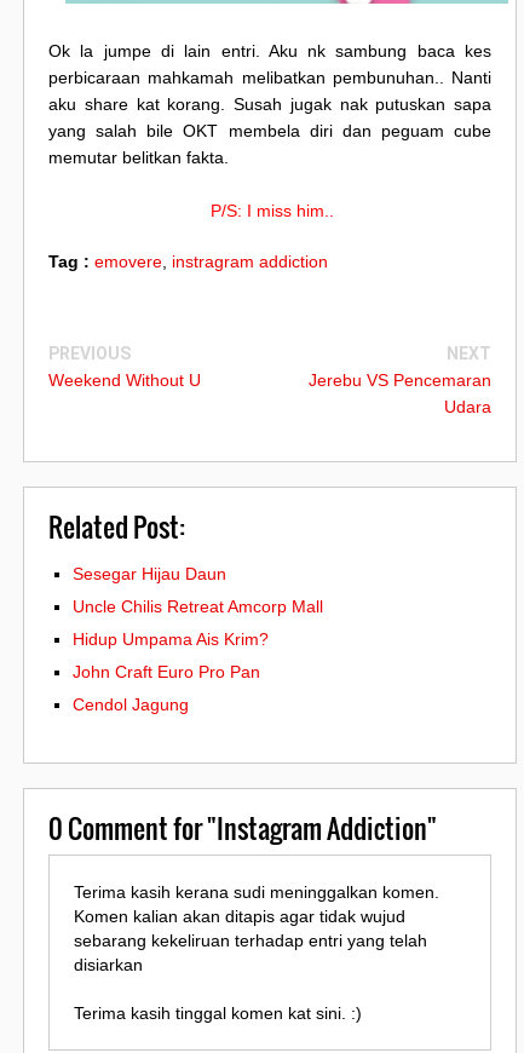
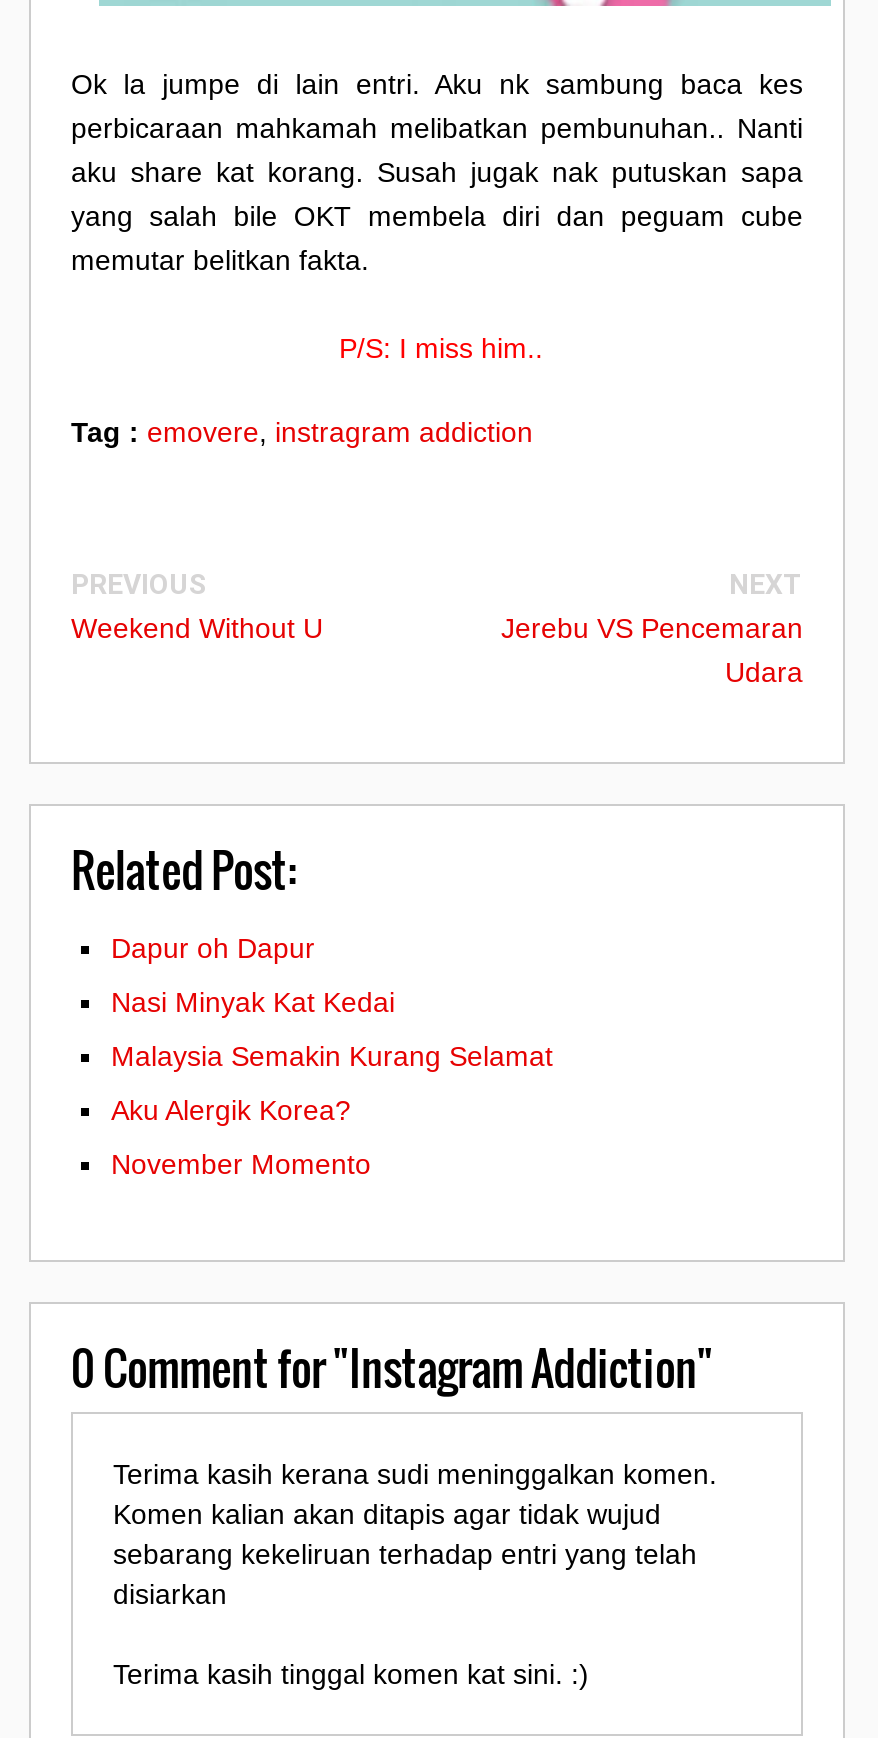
- Sesegar Hijau Daun
+ Dapur oh Dapur

- Uncle Chilis Retreat Amcorp Mall
+ Nasi Minyak Kat Kedai

- Hidup Umpama Ais Krim?
+ Malaysia Semakin Kurang Selamat

- John Craft Euro Pro Pan
+ Aku Alergik Korea?

- Cendol Jagung
+ November Momento
